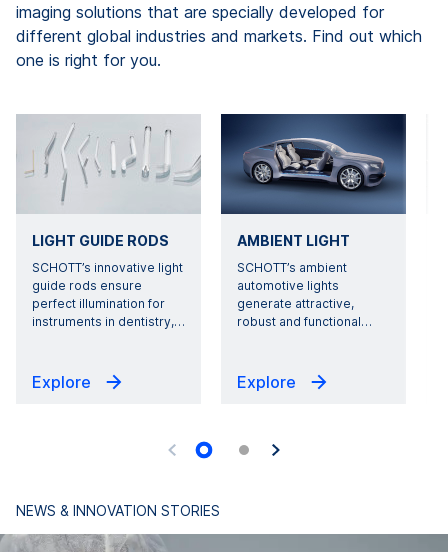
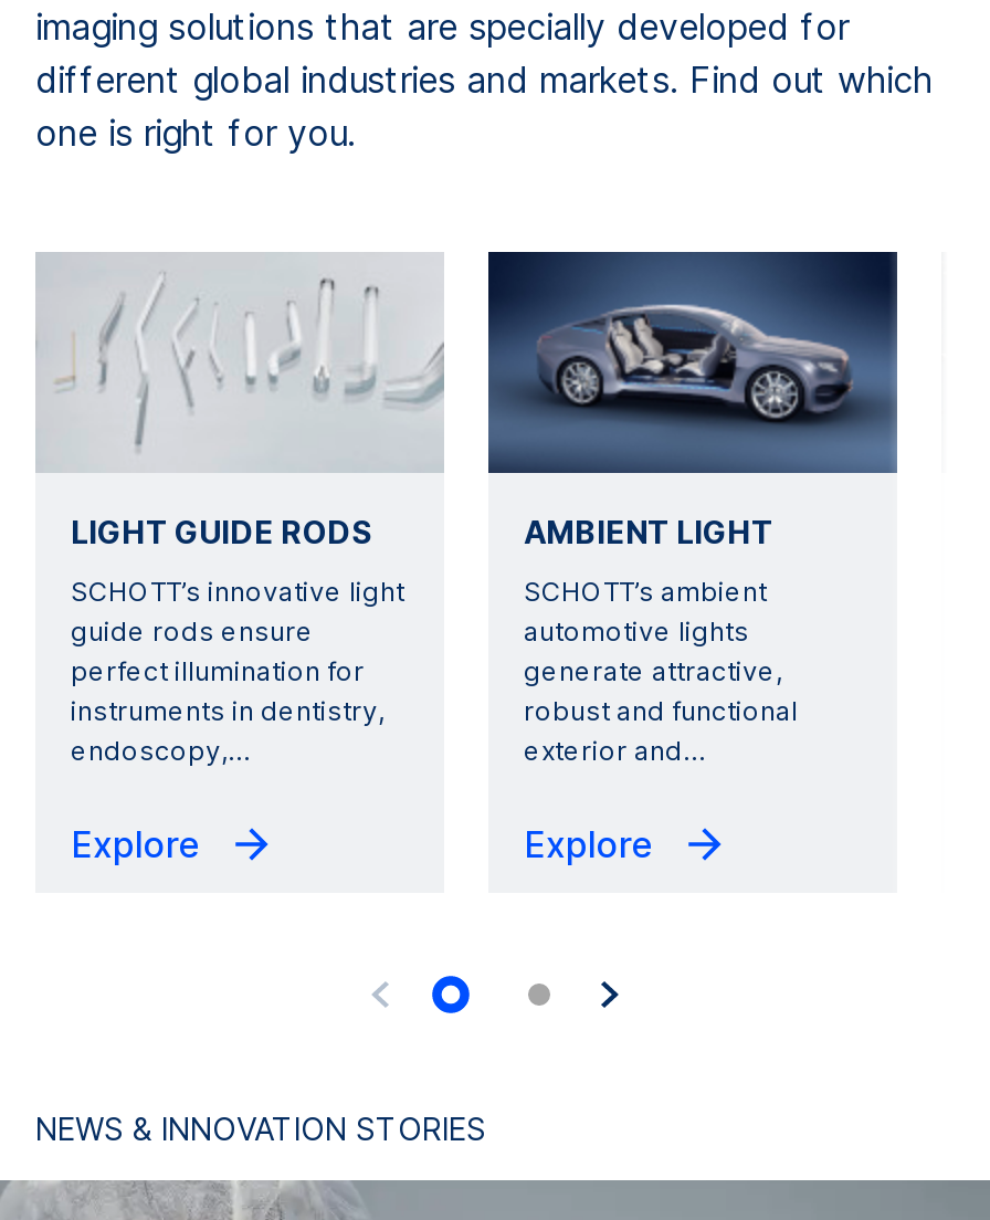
- instruments in dentistry, …
+ instruments in dentistry,
+ endoscopy,…

- robust and functional …
+ robust and functional
+ exterior and…
